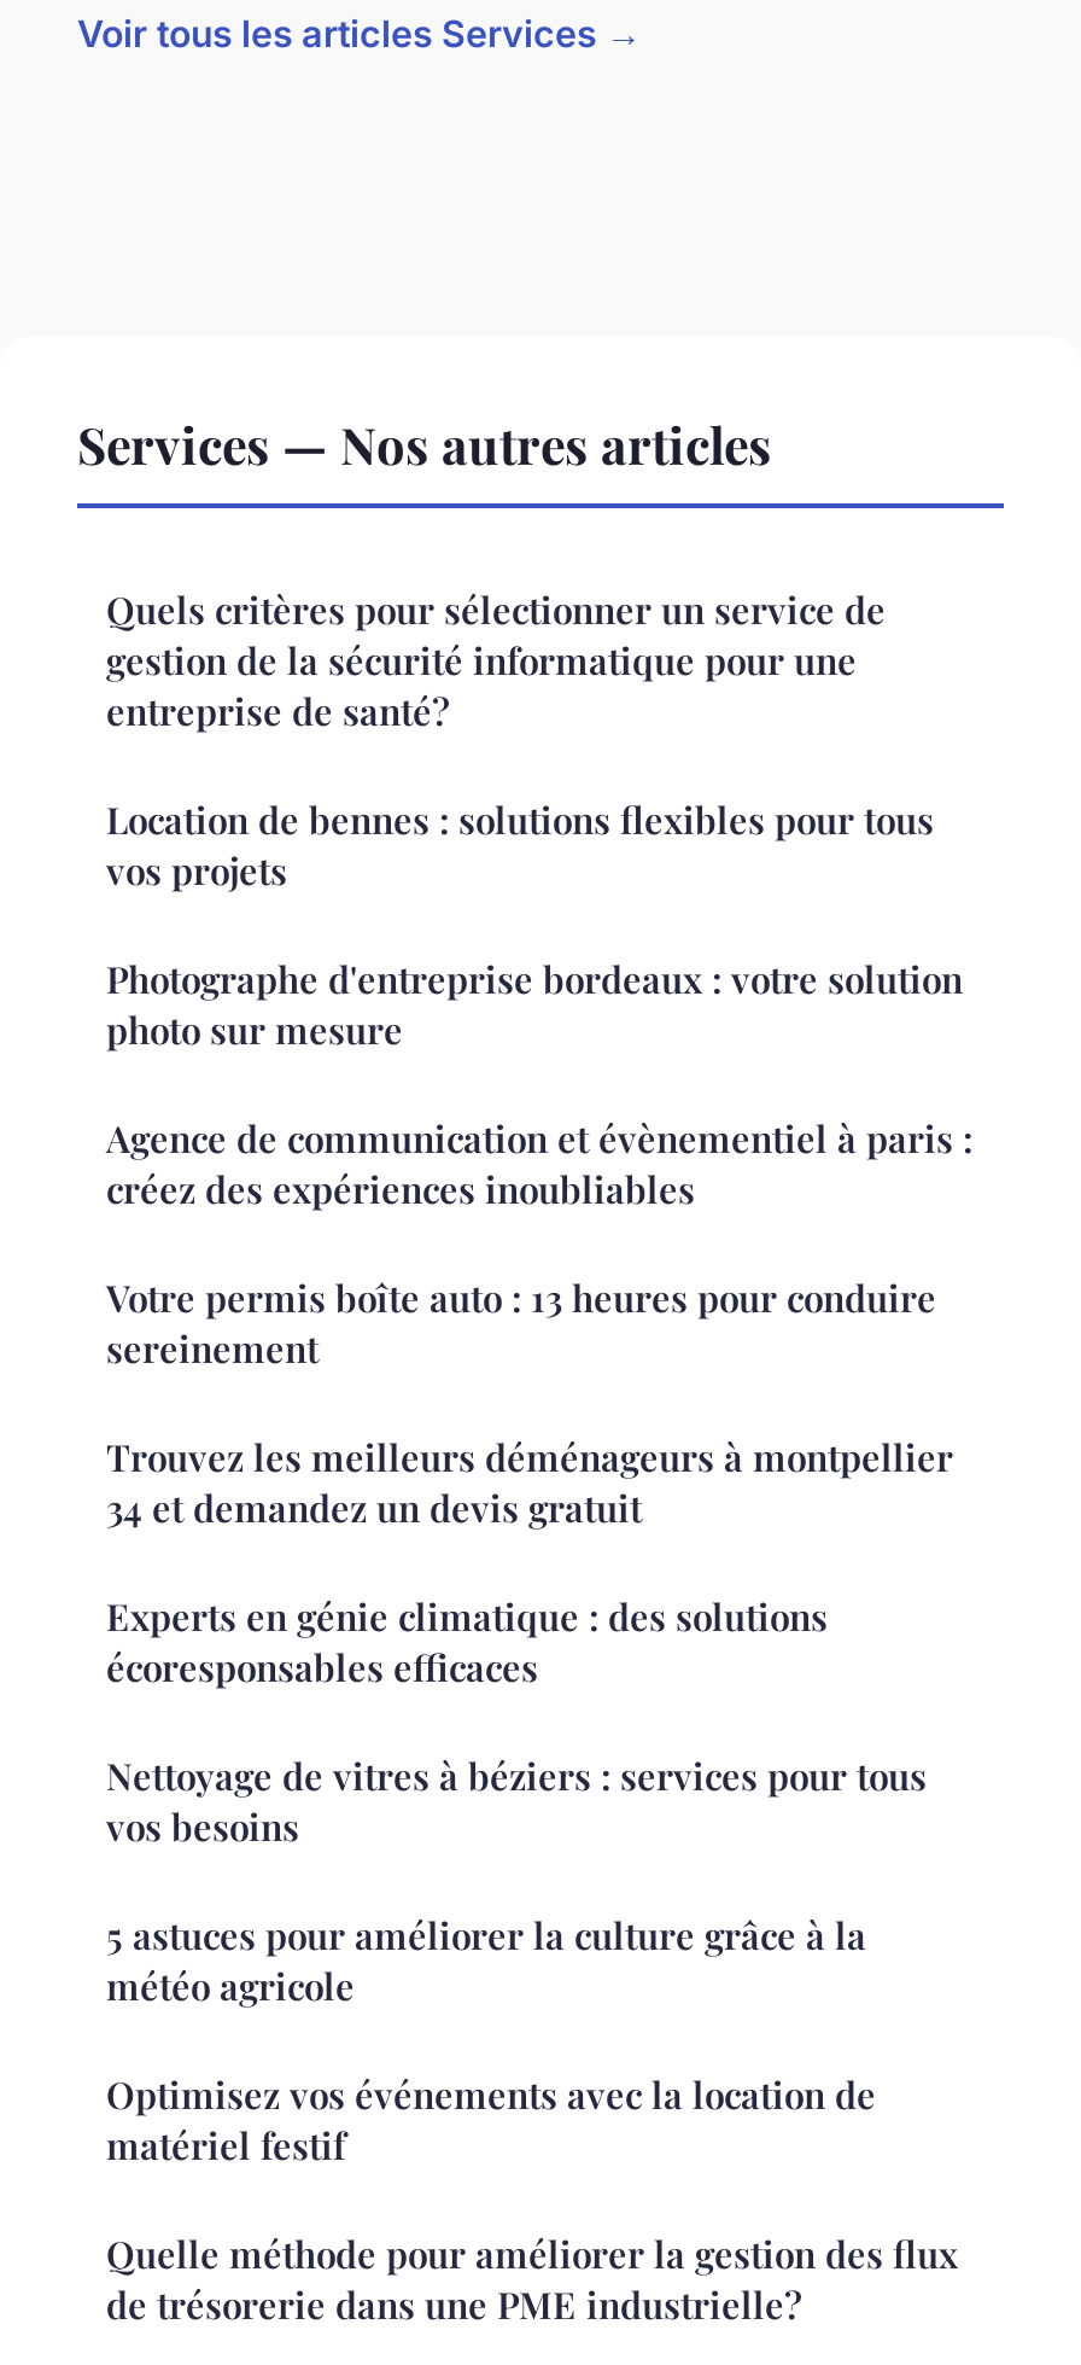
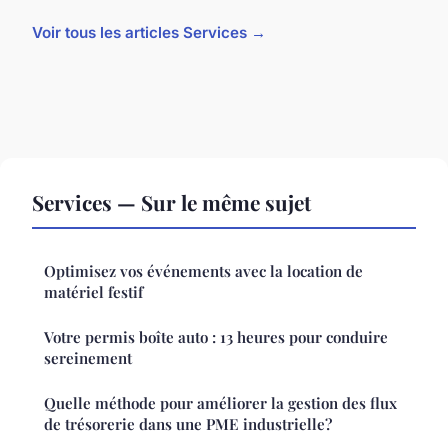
- Services — Nos autres articles
- Quels critères pour sélectionner un service de
- gestion de la sécurité informatique pour une
- entreprise de santé?
- Location de bennes : solutions flexibles pour tous
- vos projets
- Photographe d'entreprise bordeaux : votre solution
- photo sur mesure
- Agence de communication et évènementiel à paris :
- créez des expériences inoubliables
- Trouvez les meilleurs déménageurs à montpellier
- 34 et demandez un devis gratuit
- Experts en génie climatique : des solutions
- écoresponsables efficaces
- Nettoyage de vitres à béziers : services pour tous
- vos besoins
- 5 astuces pour améliorer la culture grâce à la
- météo agricole
+ Services — Sur le même sujet

moved down: Votre permis boîte auto : 13 heures pour conduire | sereinement

moved up: Optimisez vos événements avec la location de | matériel festif
